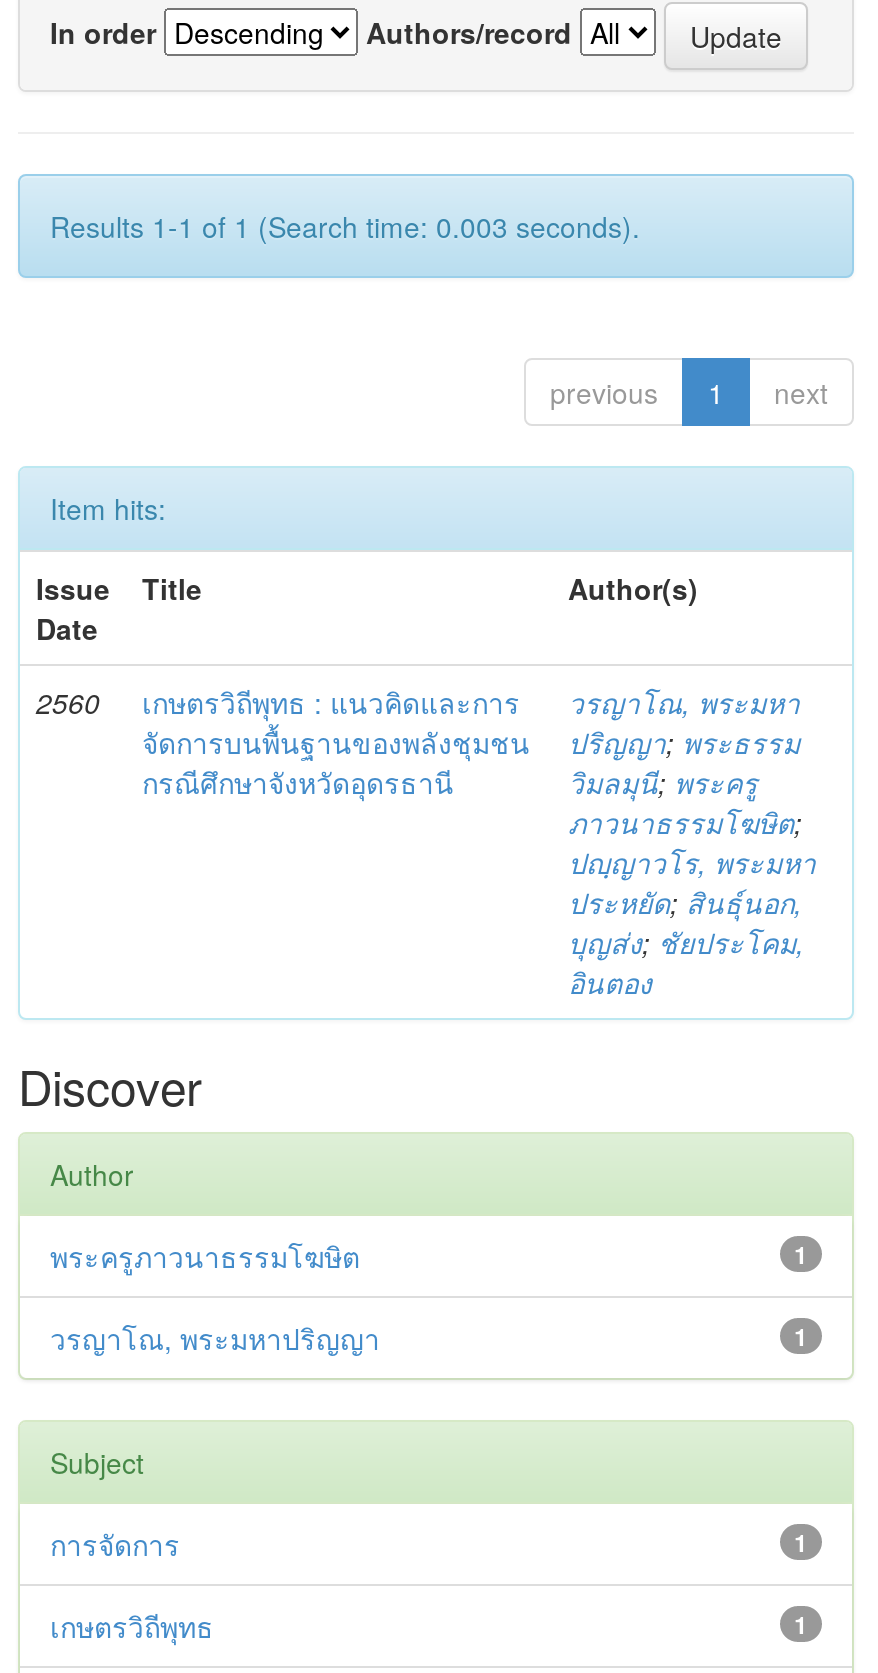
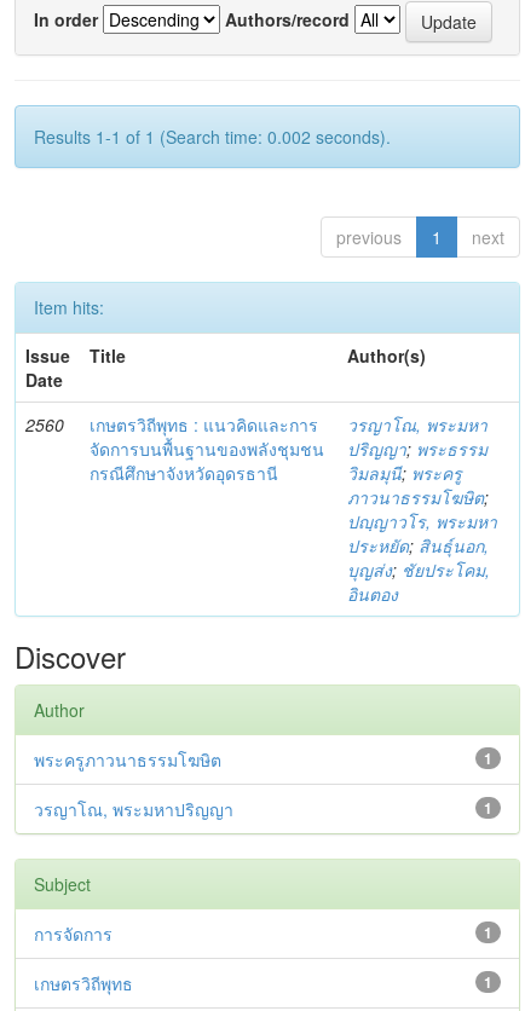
- Results 1-1 of 1 (Search time: 0.003 seconds).
+ Results 1-1 of 1 (Search time: 0.002 seconds).
